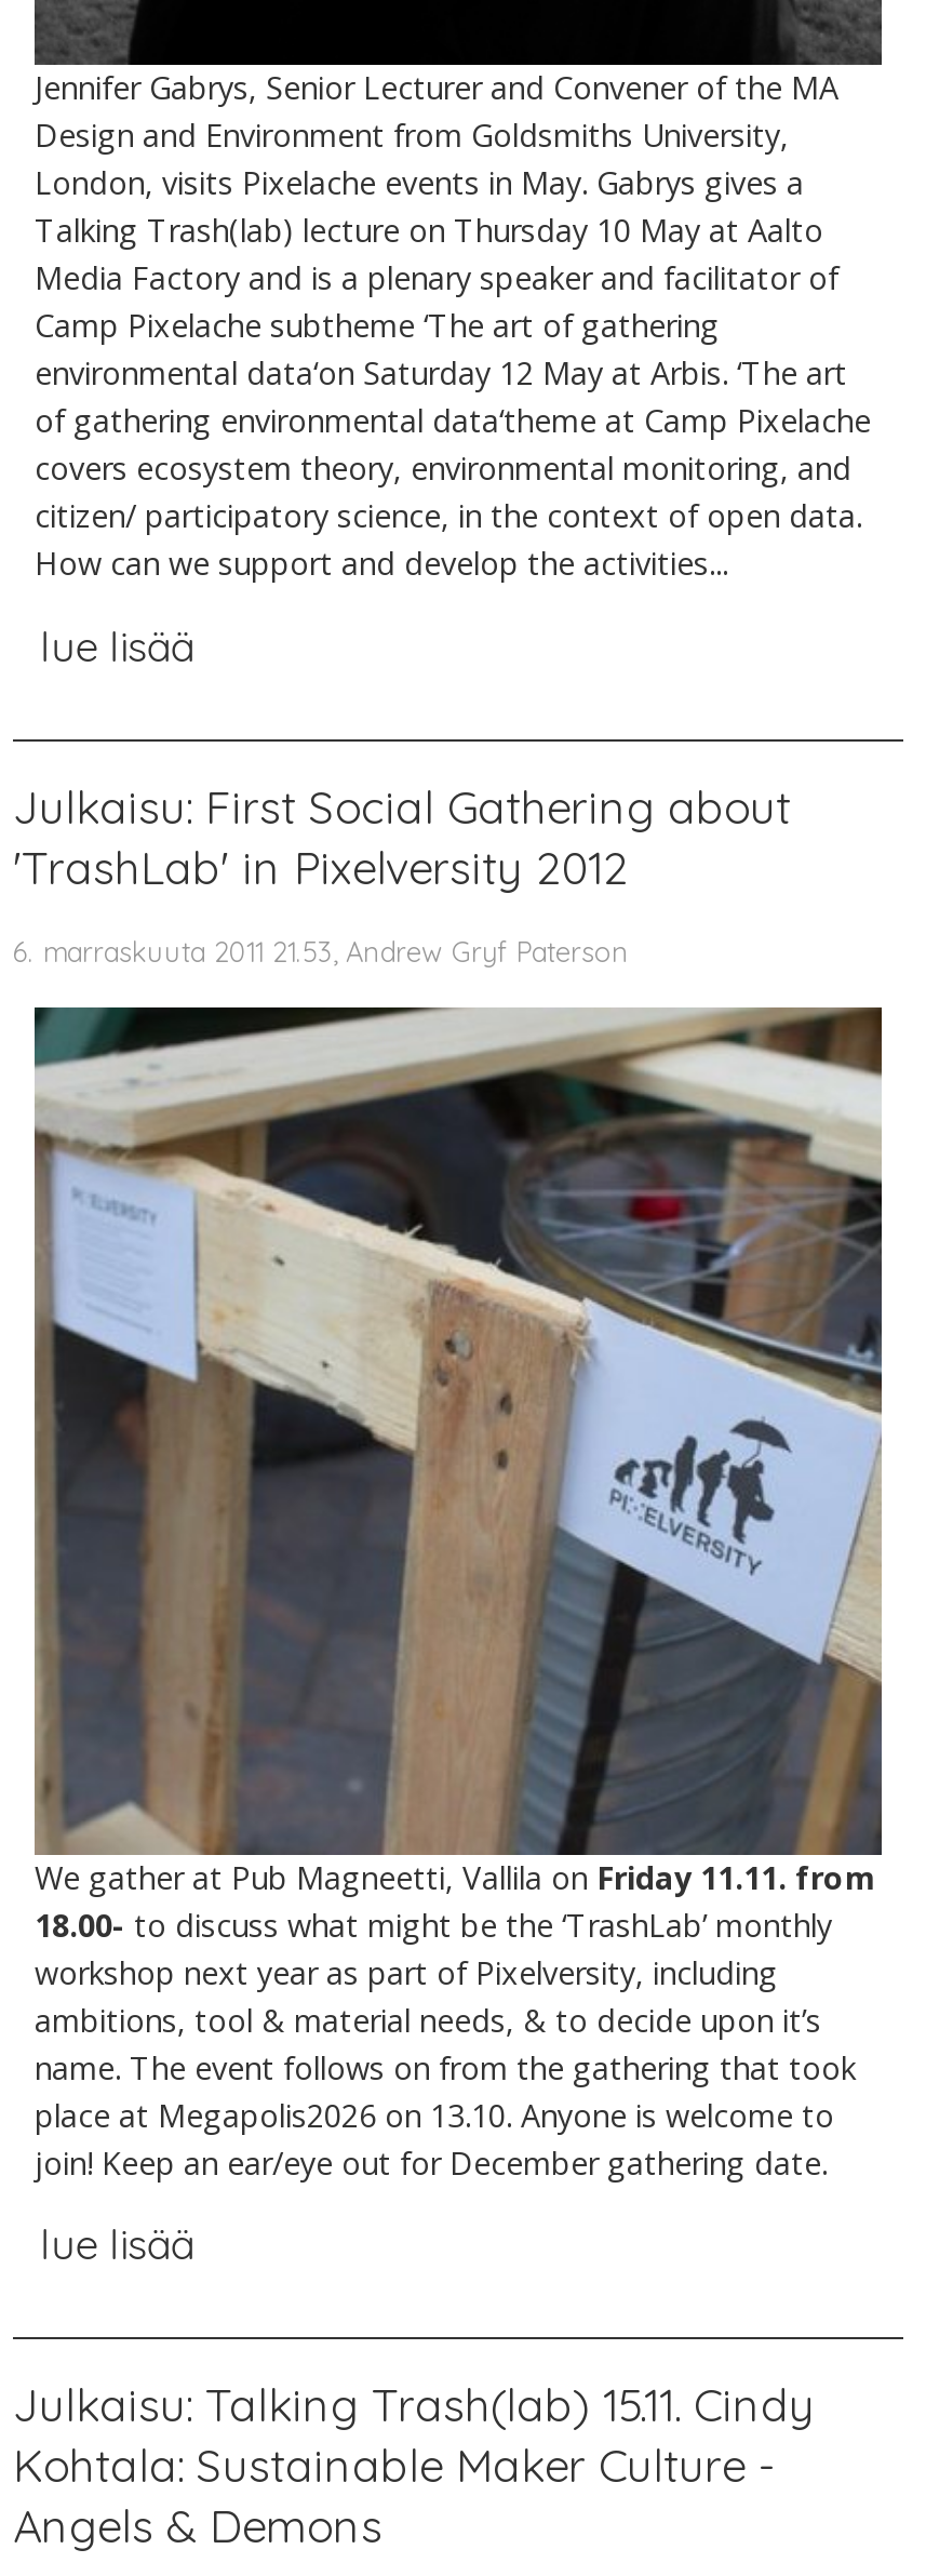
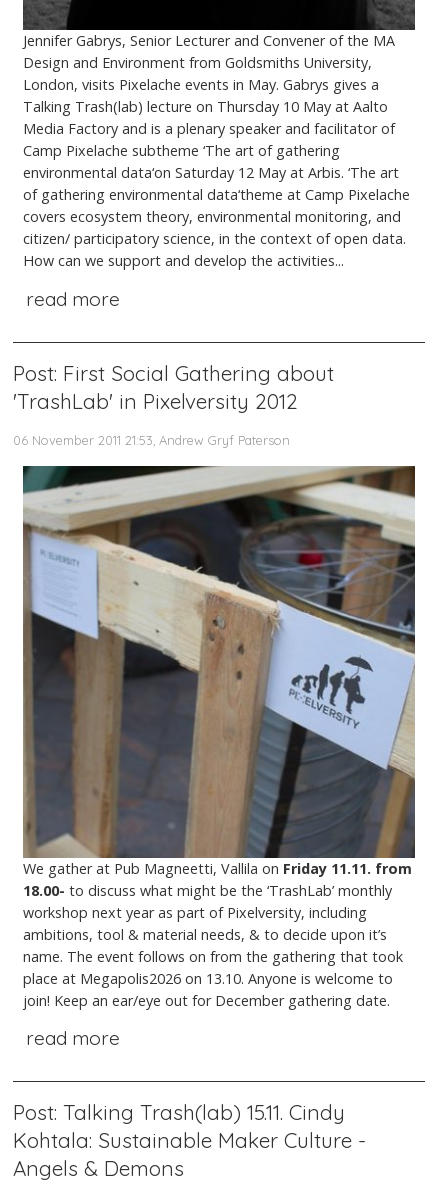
- lue lisää
+ read more

- Julkaisu: First Social Gathering about
+ Post: First Social Gathering about

- 6. marraskuuta 2011 21.53, Andrew Gryf Paterson
+ 06 November 2011 21:53, Andrew Gryf Paterson

- lue lisää
+ read more

- Julkaisu: Talking Trash(lab) 15.11. Cindy
+ Post: Talking Trash(lab) 15.11. Cindy
